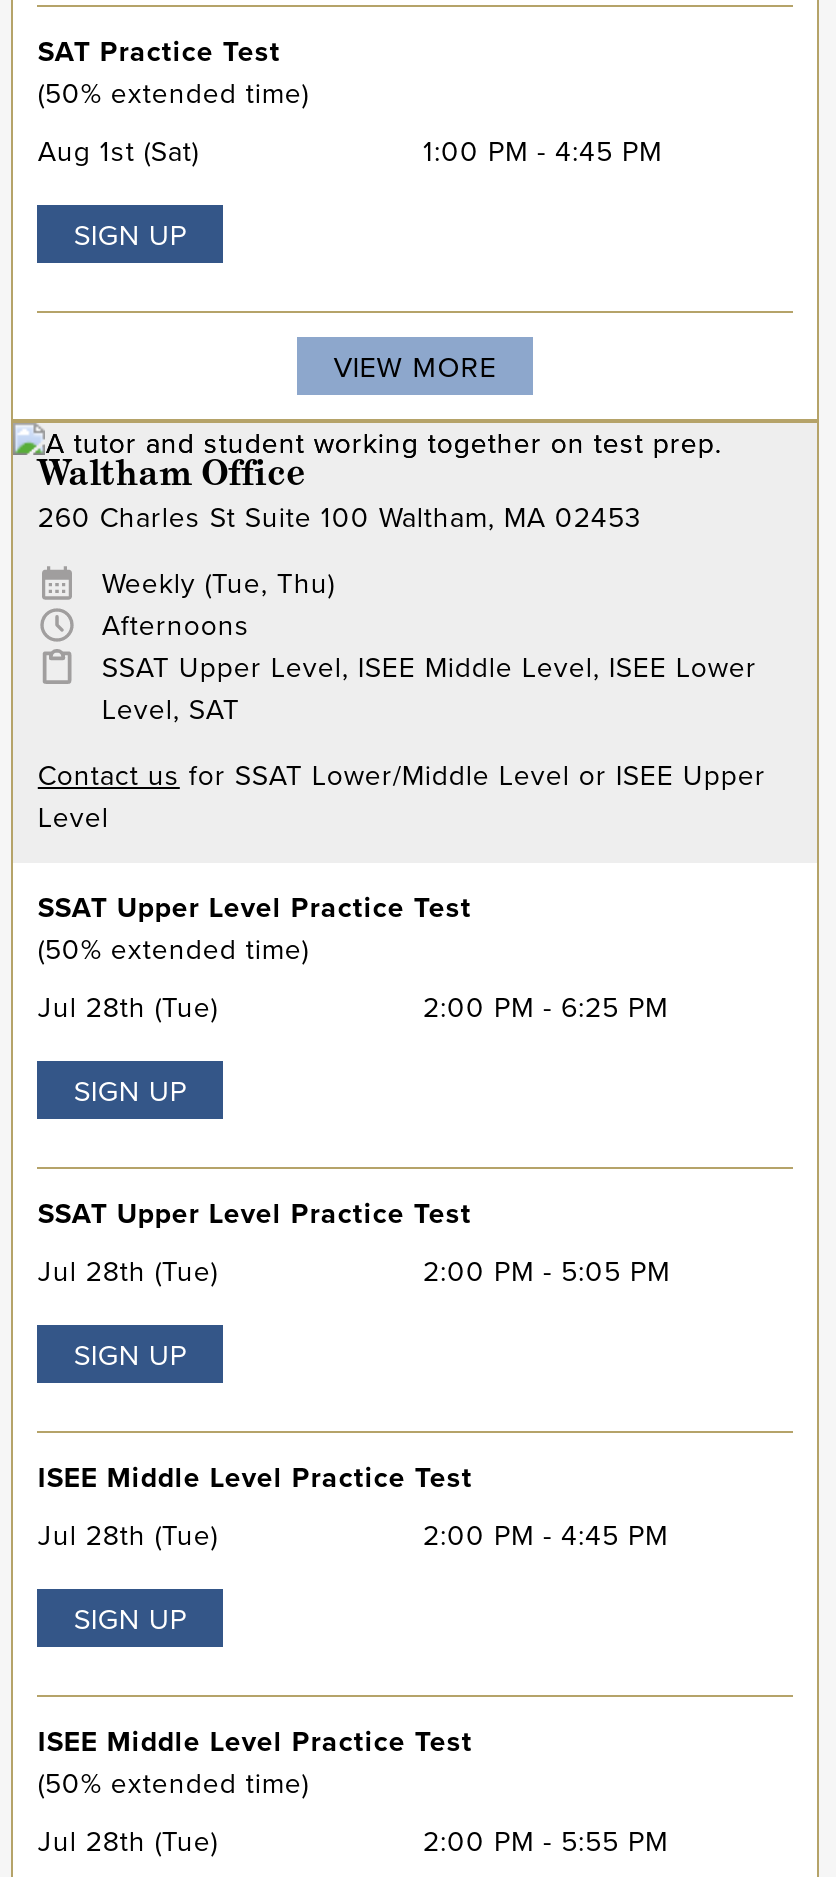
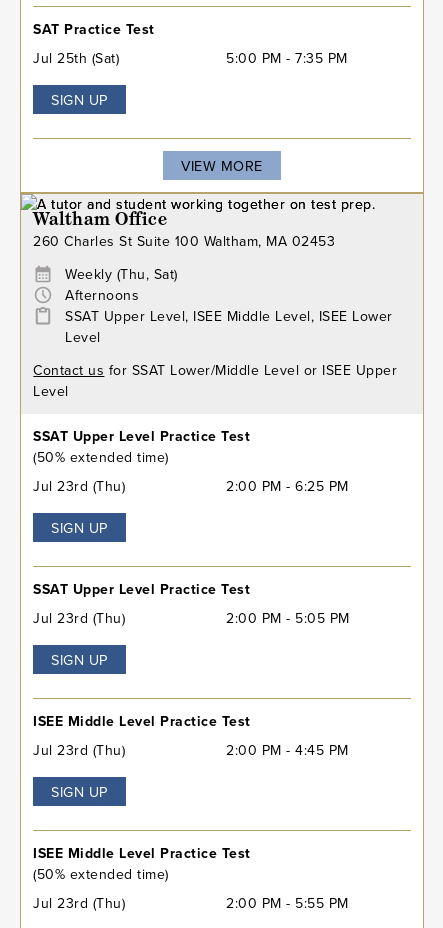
- (50% extended time)
- Aug 1st (Sat)
- 1:00 PM - 4:45 PM
+ Jul 25th (Sat)
+ 5:00 PM - 7:35 PM

- Weekly (Tue, Thu)
+ Weekly (Thu, Sat)

- Level, SAT
+ Level

- Jul 28th (Tue)
+ Jul 23rd (Thu)

- Jul 28th (Tue)
+ Jul 23rd (Thu)

- Jul 28th (Tue)
+ Jul 23rd (Thu)

- Jul 28th (Tue)
+ Jul 23rd (Thu)
